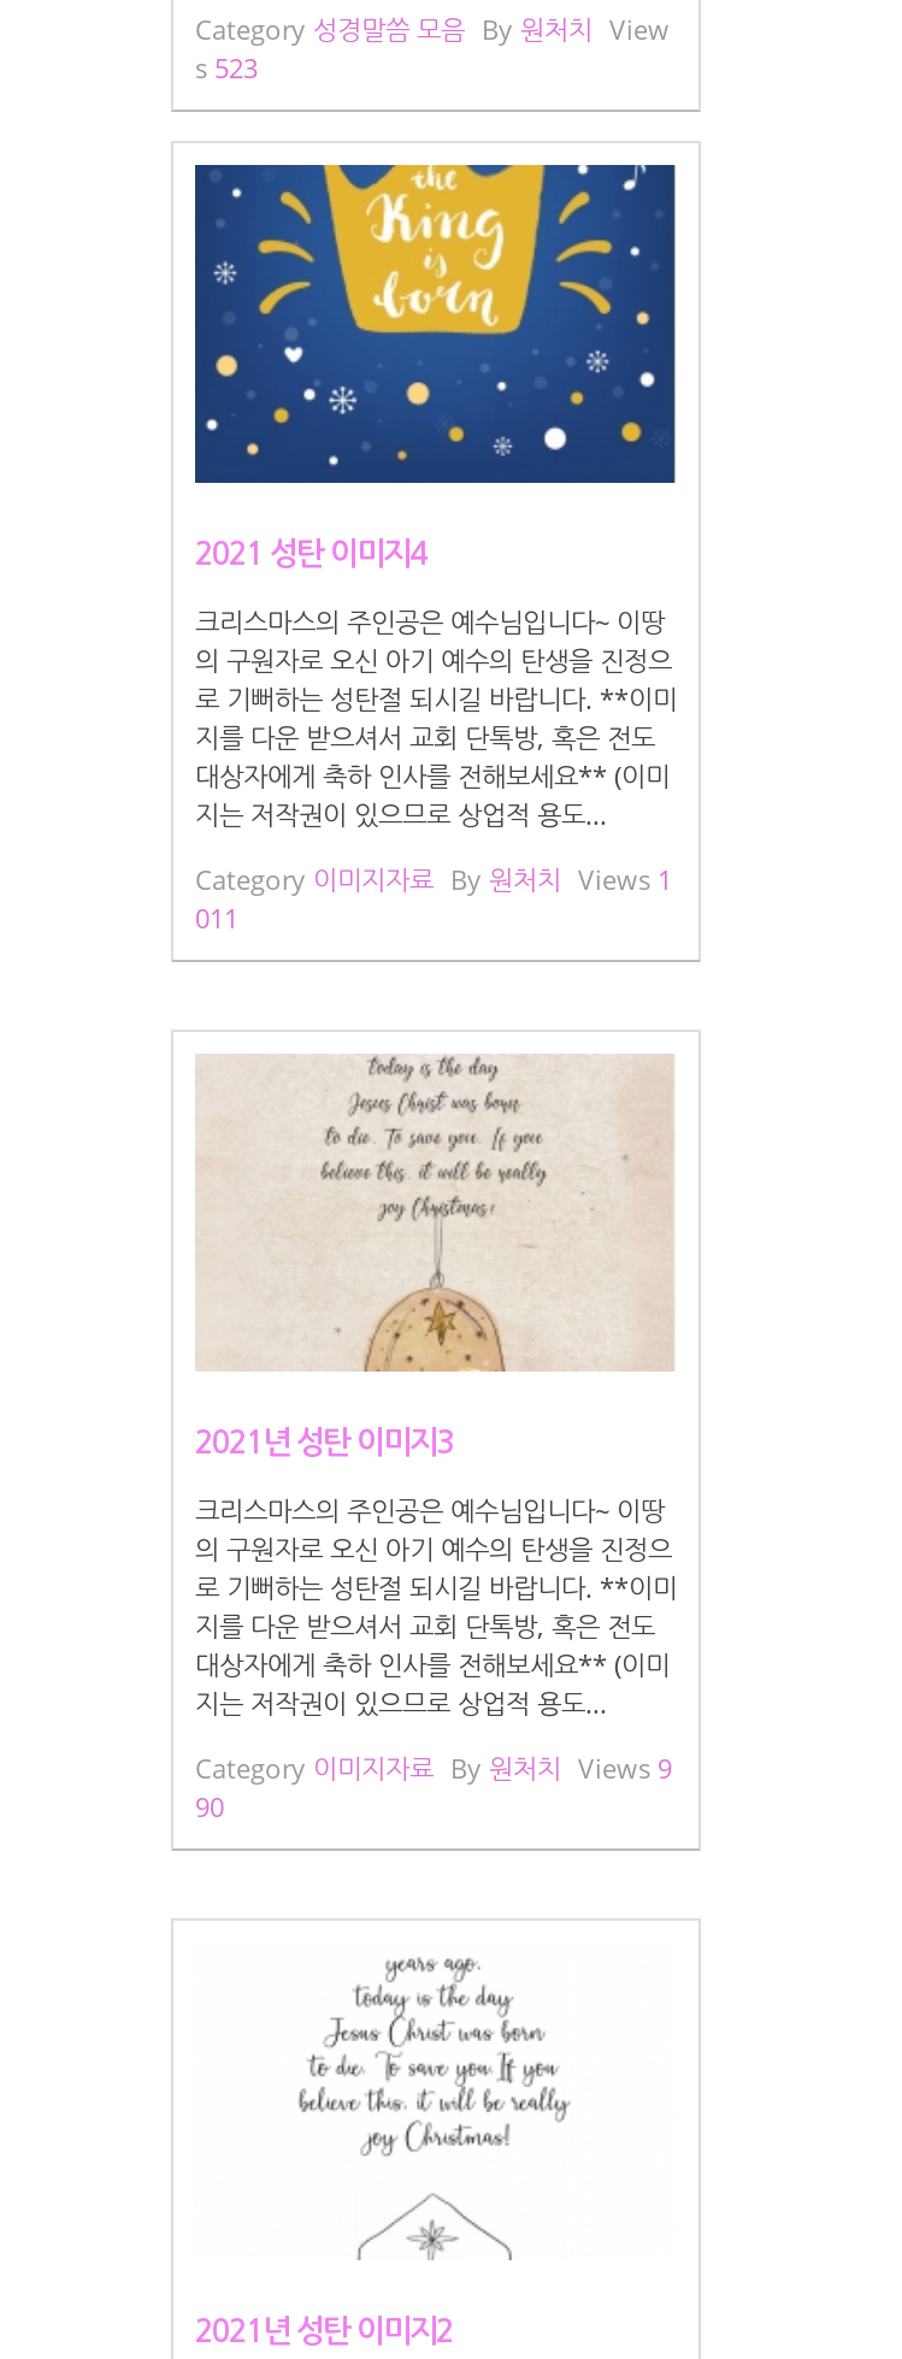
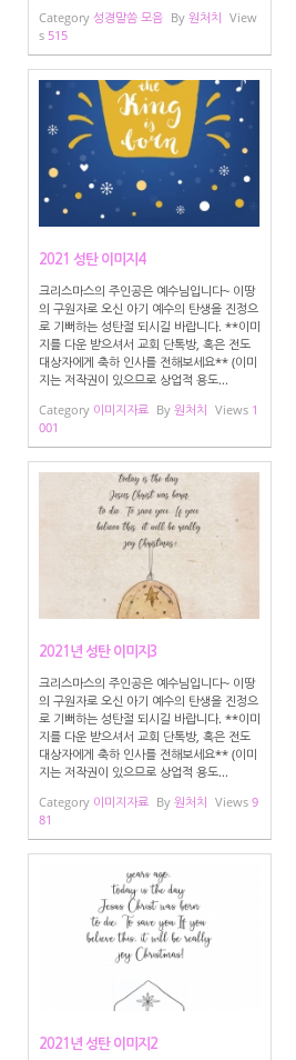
- s 523
+ s 515

- 011
+ 001

- 90
+ 81
